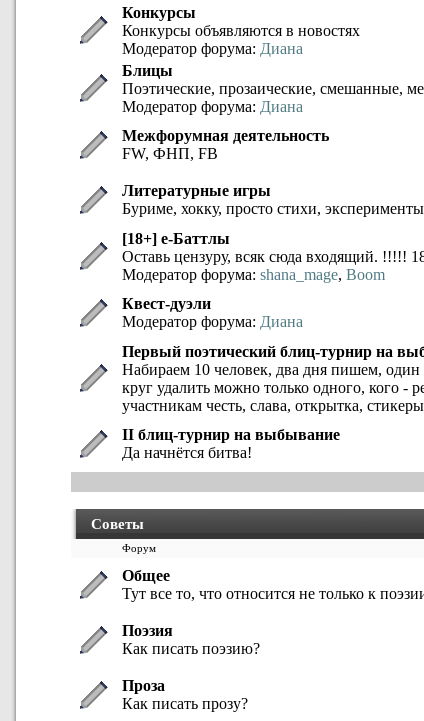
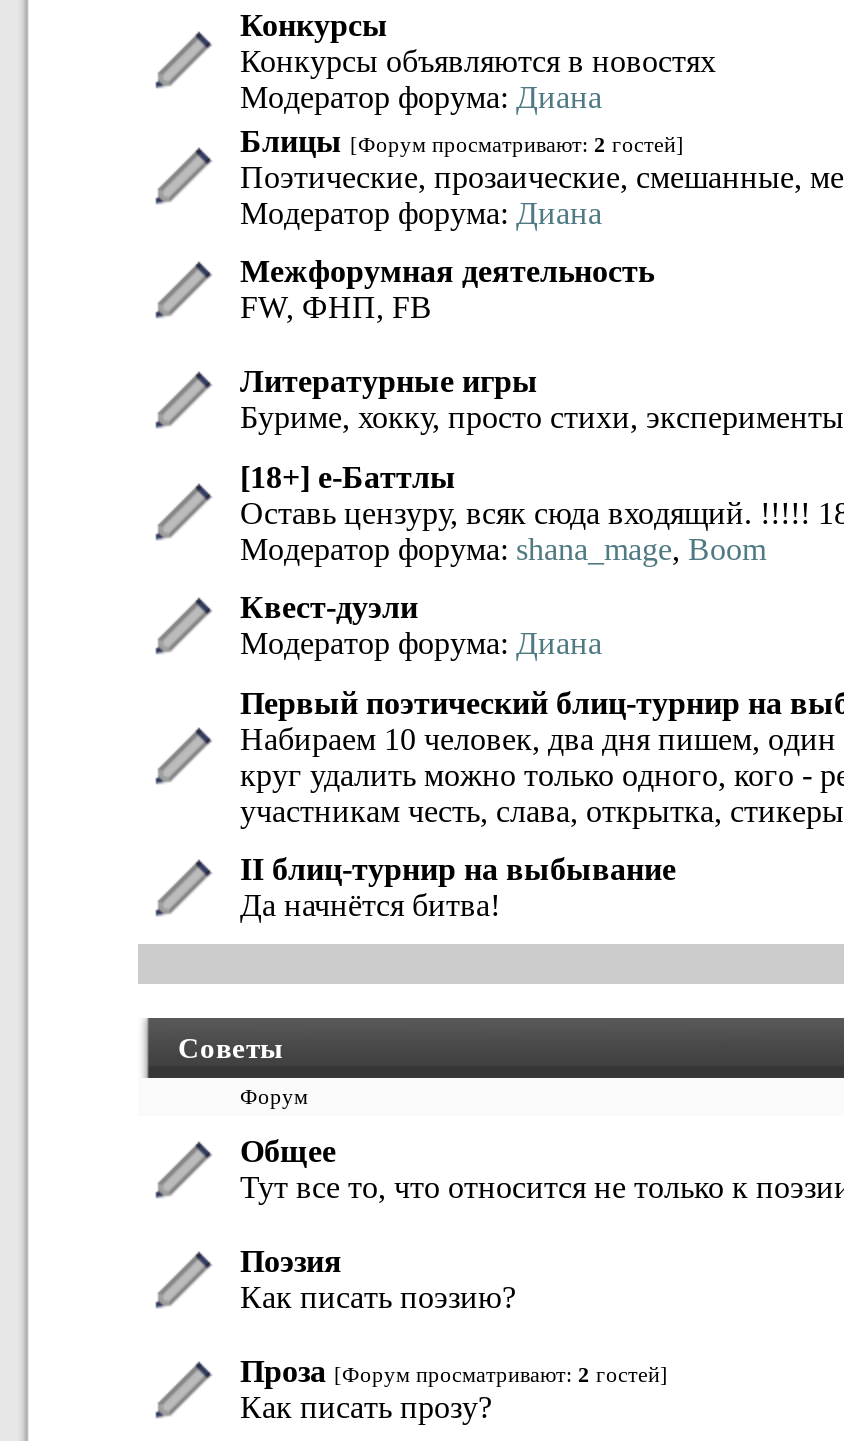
- Блицы
+ Блицы [Форум просматривают: 2 гостей]

- Проза
+ Проза [Форум просматривают: 2 гостей]
